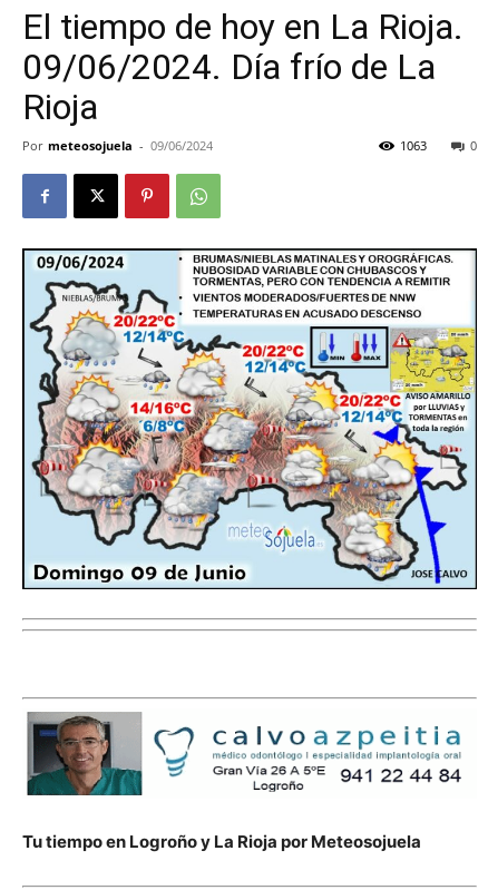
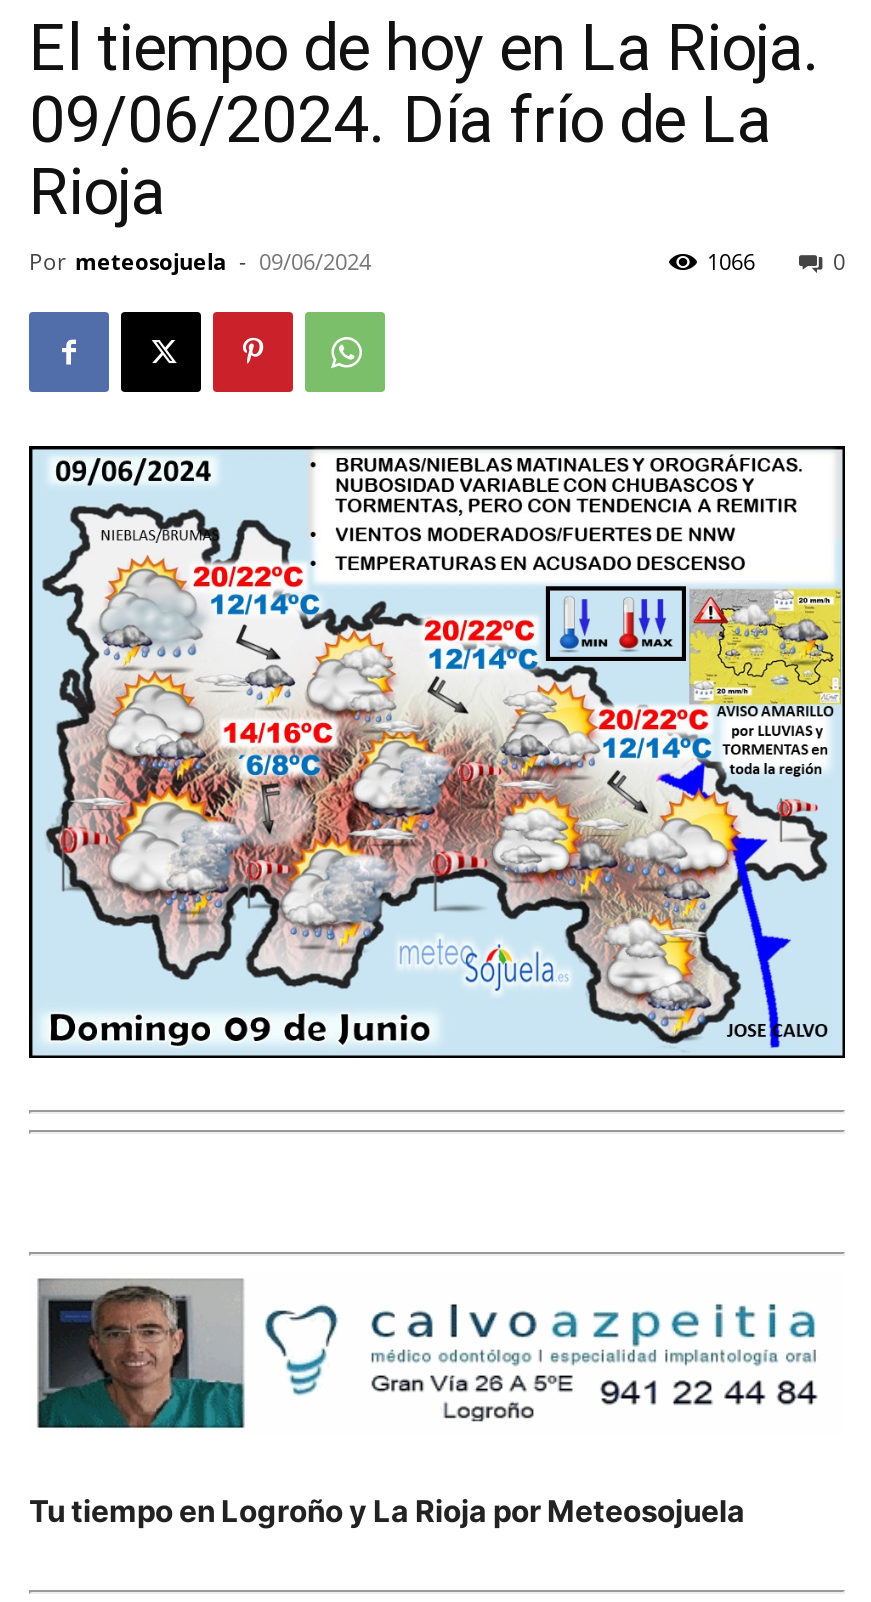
- 1063
+ 1066
